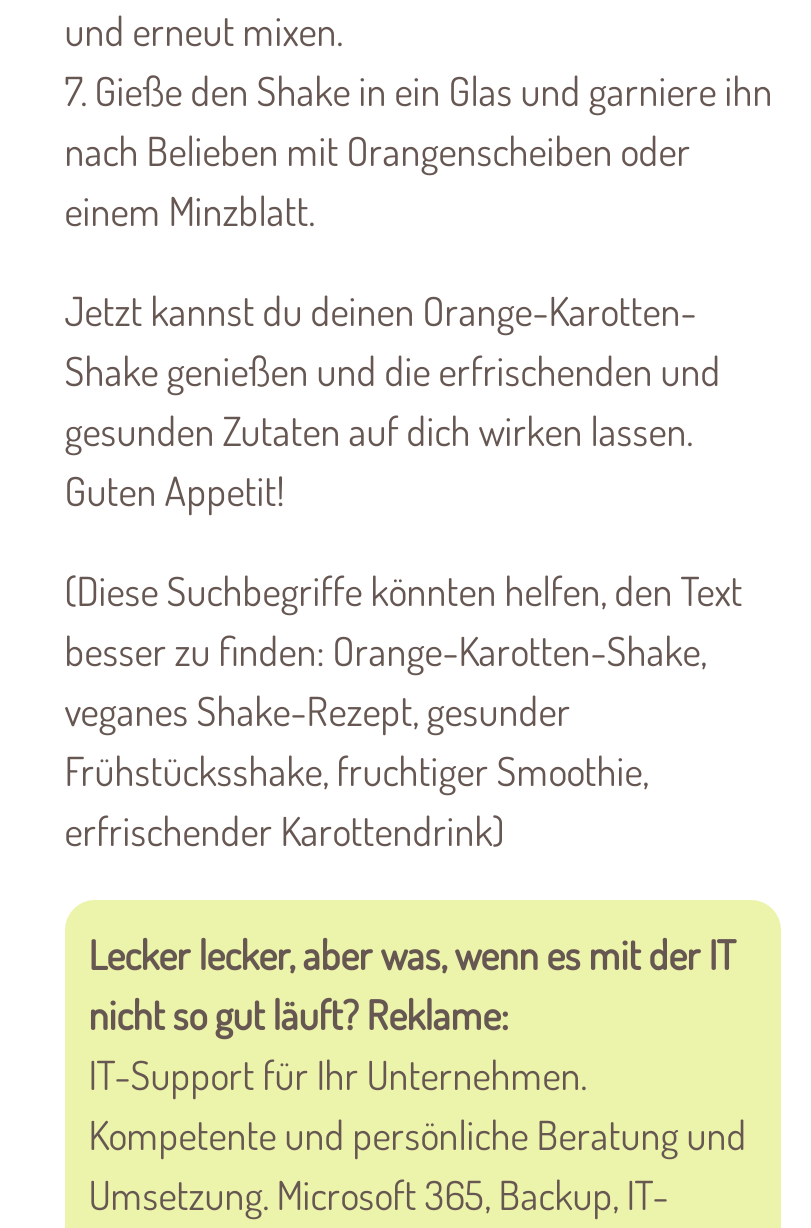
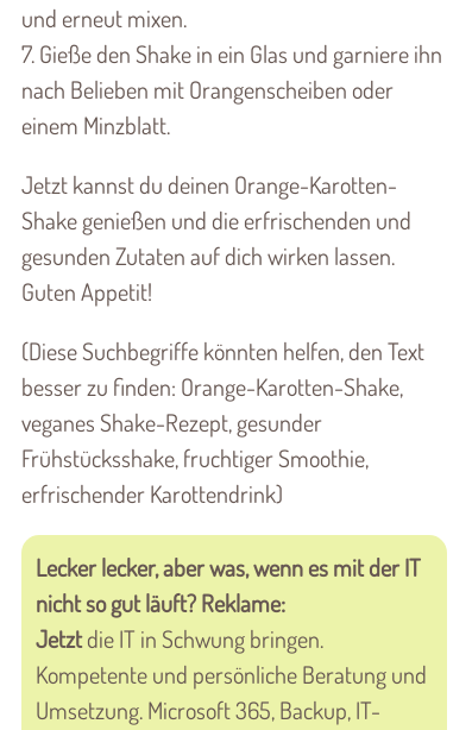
- IT-Support für Ihr Unternehmen.
+ Jetzt die IT in Schwung bringen.
